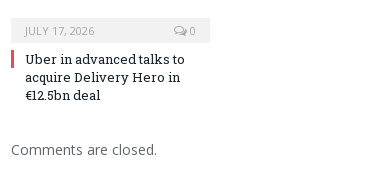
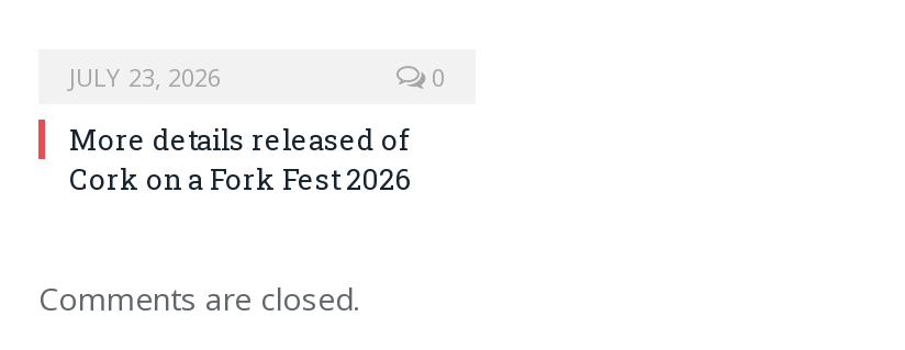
- JULY 17, 2026
+ JULY 23, 2026

- Uber in advanced talks to
- acquire Delivery Hero in
- €12.5bn deal
+ More details released of
+ Cork on a Fork Fest 2026
